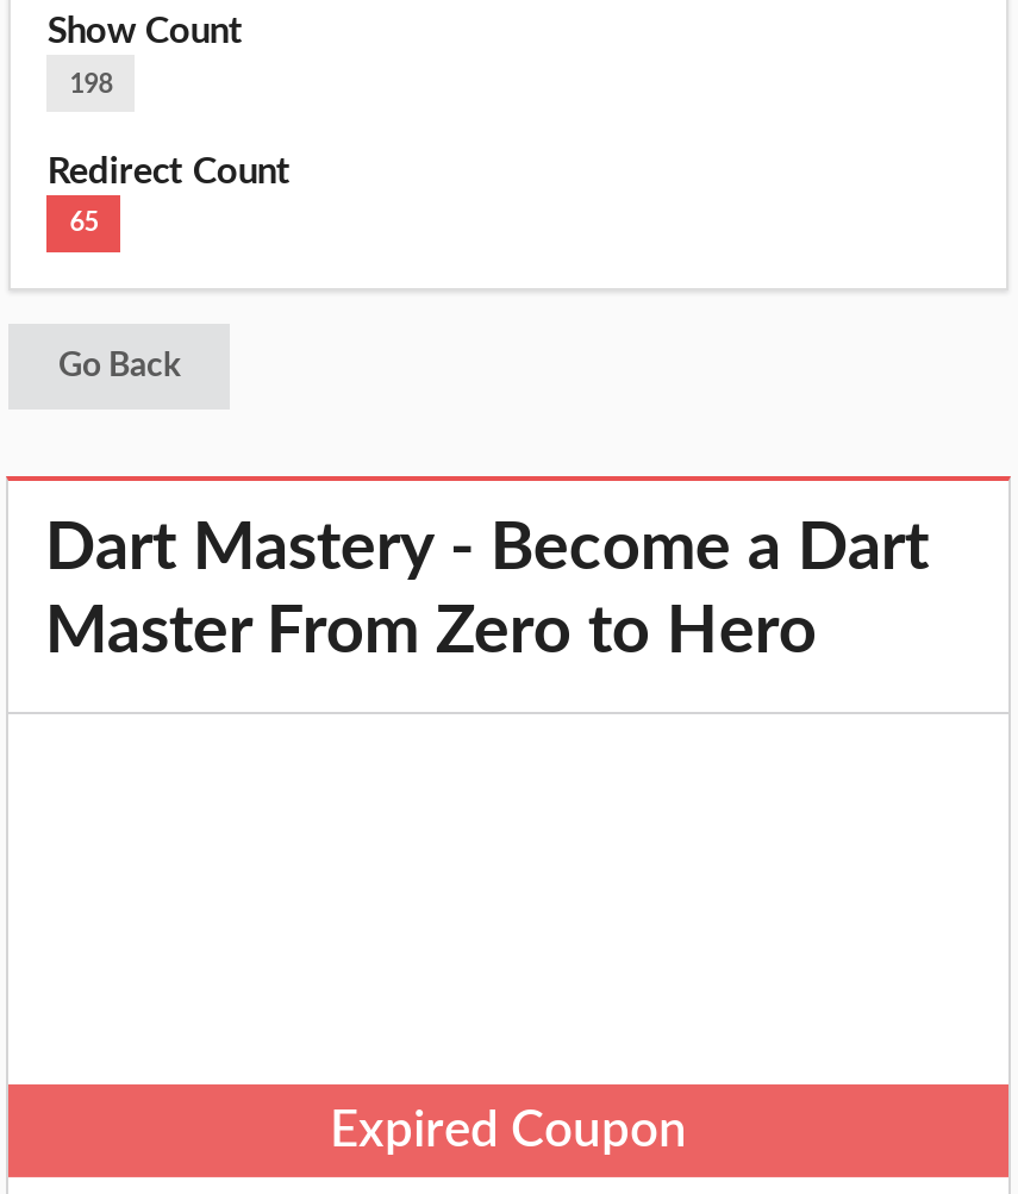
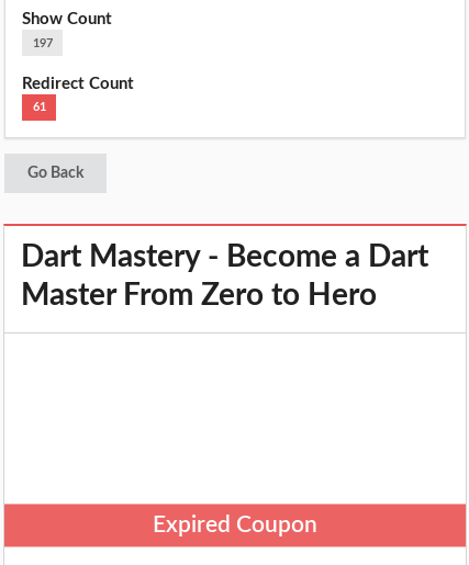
- 198
+ 197

- 65
+ 61
